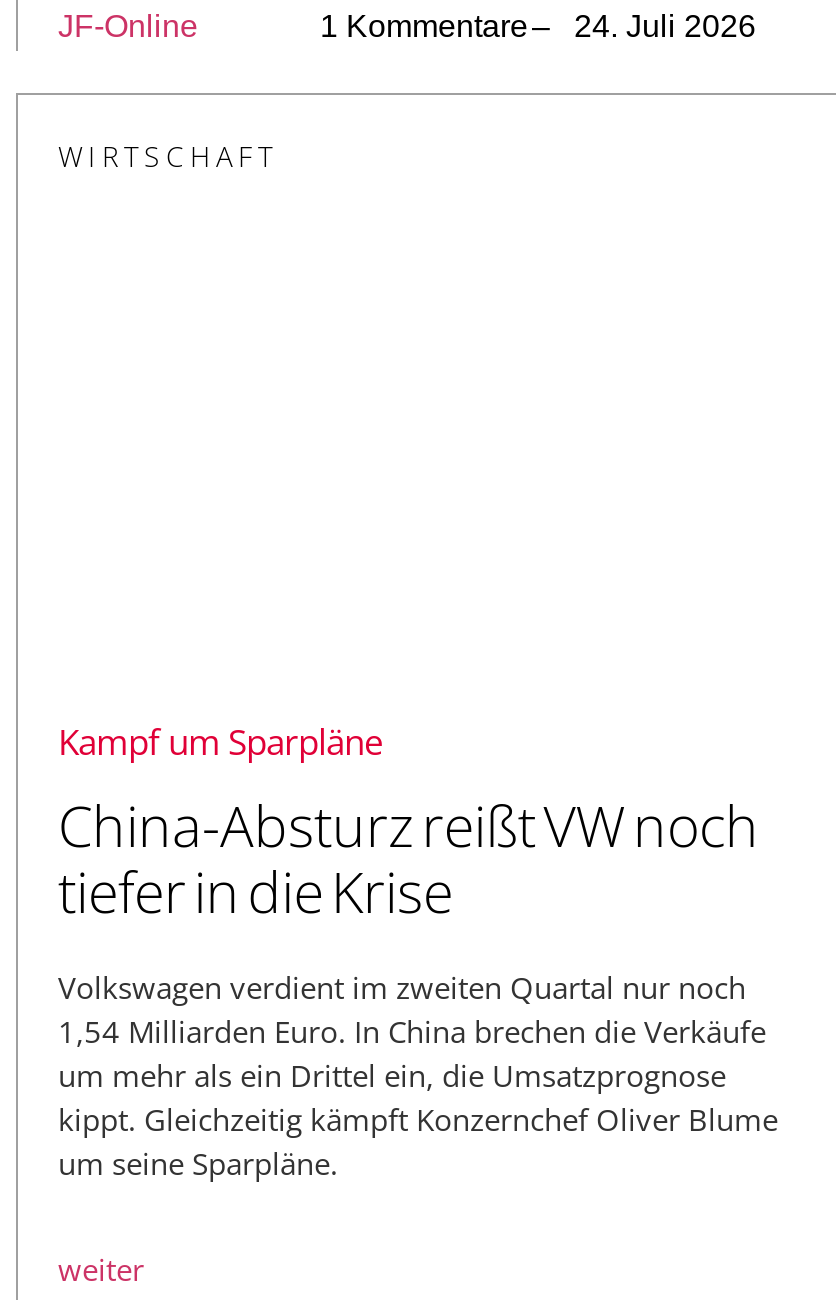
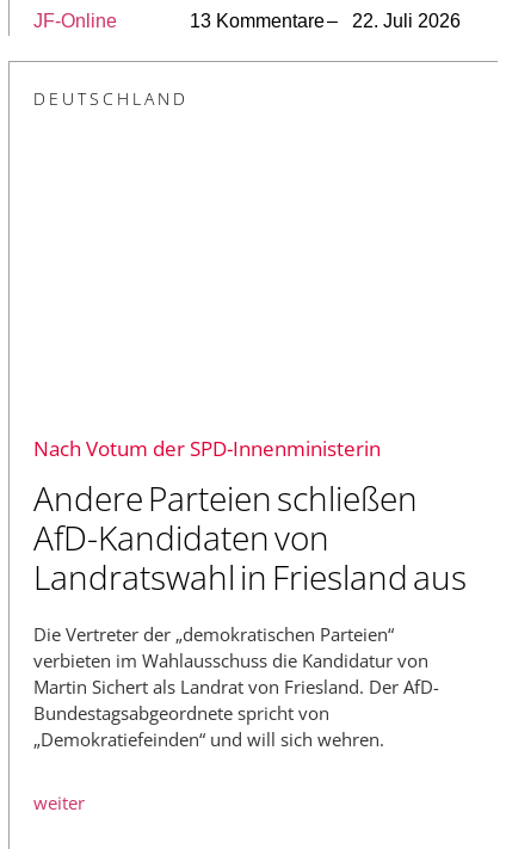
- 1 Kommentare – 24. Juli 2026
+ 13 Kommentare – 22. Juli 2026

- WIRTSCHAFT
+ DEUTSCHLAND

- Kampf um Sparpläne
- China-Absturz reißt VW noch
- tiefer in die Krise
+ Nach Votum der SPD-Innenministerin
+ Andere Parteien schließen
+ AfD-Kandidaten von
+ Landratswahl in Friesland aus

- Volkswagen verdient im zweiten Quartal nur noch
- 1,54 Milliarden Euro. In China brechen die Verkäufe
- um mehr als ein Drittel ein, die Umsatzprognose
- kippt. Gleichzeitig kämpft Konzernchef Oliver Blume
- um seine Sparpläne.
+ Die Vertreter der „demokratischen Parteien“
+ verbieten im Wahlausschuss die Kandidatur von
+ Martin Sichert als Landrat von Friesland. Der AfD-
+ Bundestagsabgeordnete spricht von
+ „Demokratiefeinden“ und will sich wehren.
